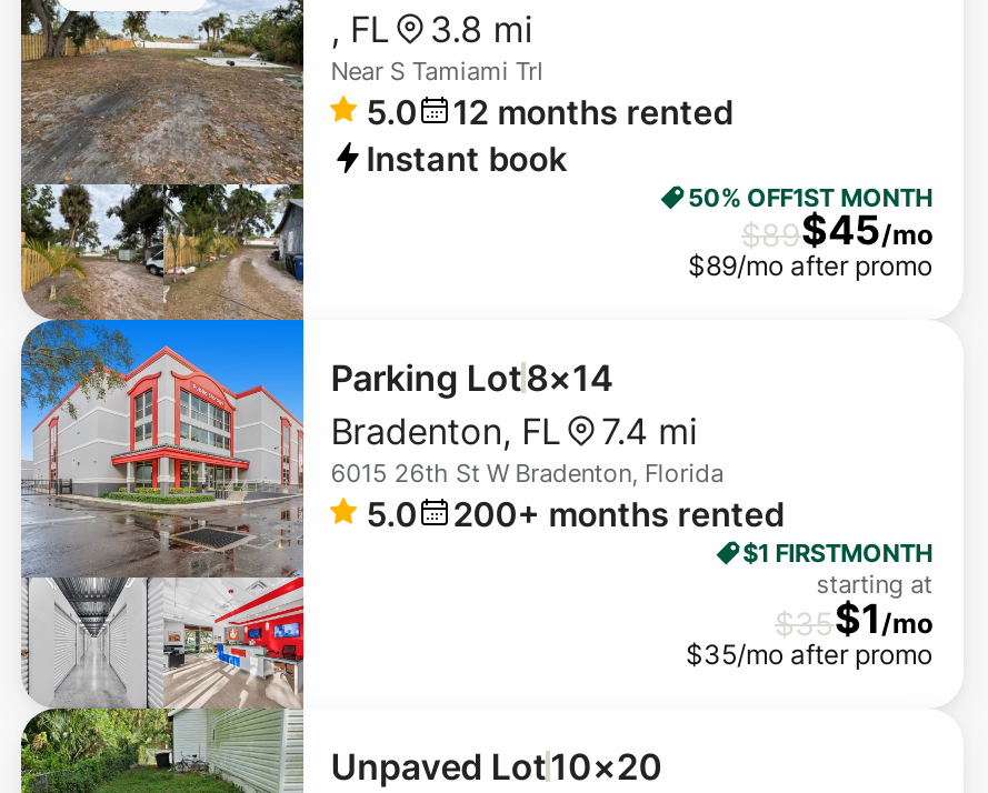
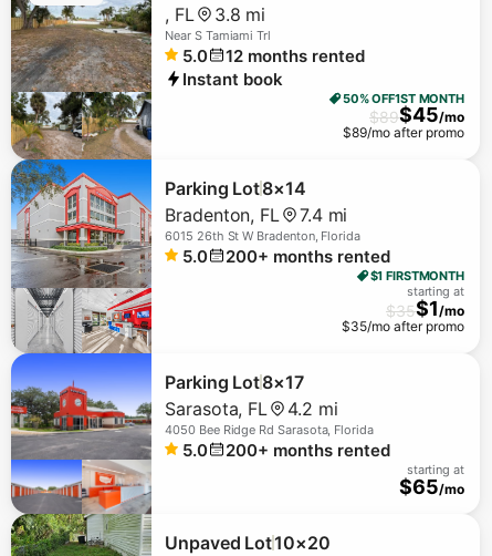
+ [image]
+ Parking Lot 8×17
+ Sarasota, FL
+ 4.2 mi
+ 4050 Bee Ridge Rd Sarasota, Florida
+ 5.0
+ 200+ months rented
+ starting at
+ $65/mo
